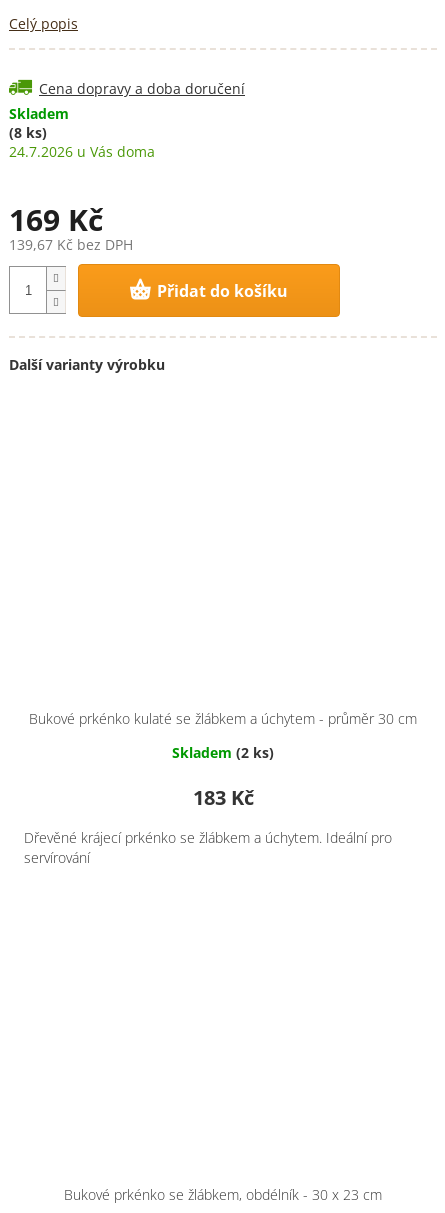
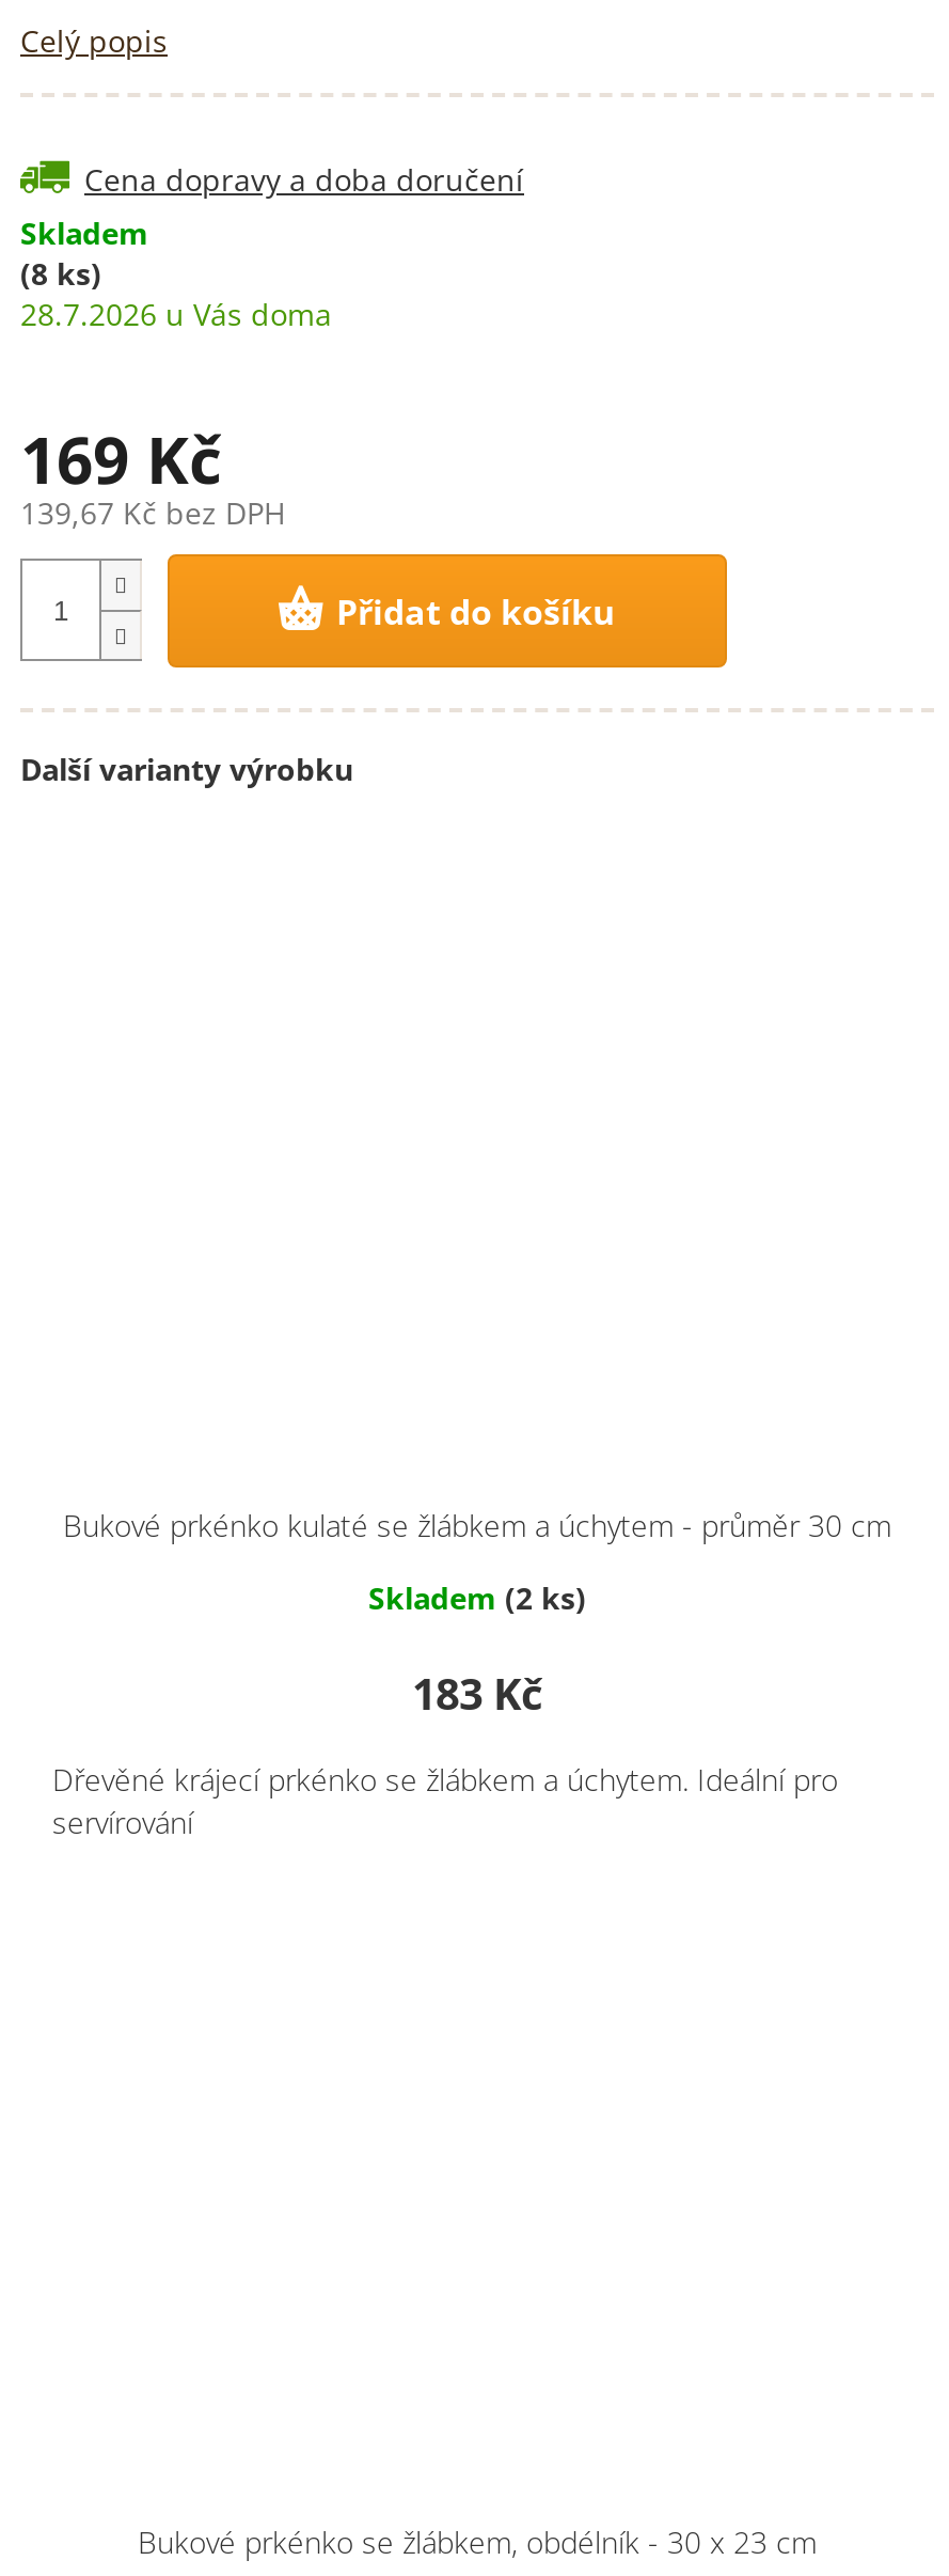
- 24.7.2026
+ 28.7.2026
